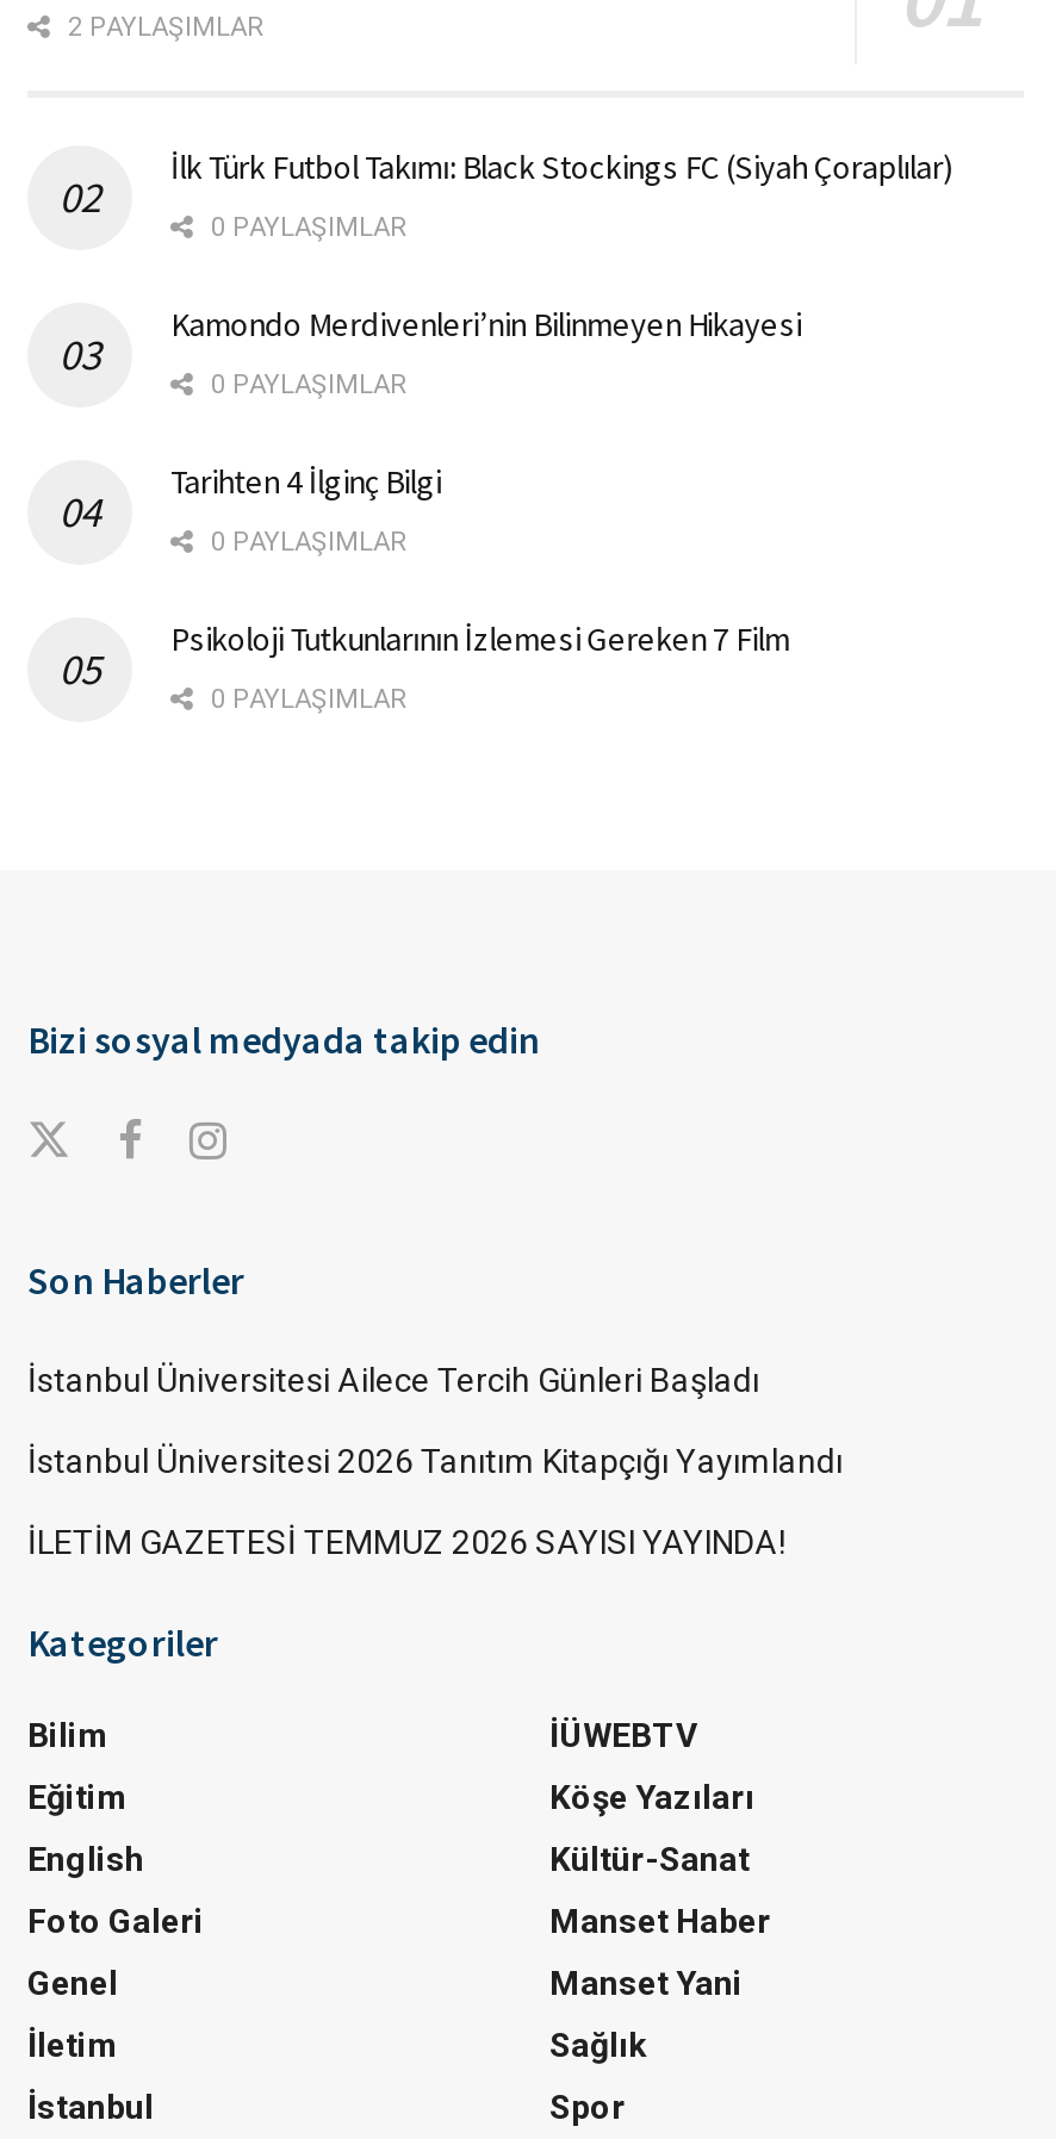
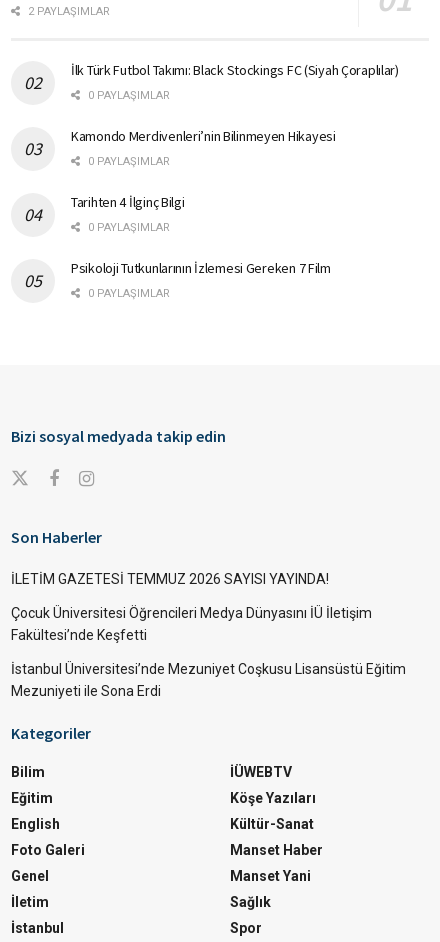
- İstanbul Üniversitesi Ailece Tercih Günleri Başladı
- İstanbul Üniversitesi 2026 Tanıtım Kitapçığı Yayımlandı

moved up: İLETİM GAZETESİ TEMMUZ 2026 SAYISI YAYINDA!

+ Çocuk Üniversitesi Öğrencileri Medya Dünyasını İÜ İletişim
+ Fakültesi’nde Keşfetti
+ İstanbul Üniversitesi’nde Mezuniyet Coşkusu Lisansüstü Eğitim
+ Mezuniyeti ile Sona Erdi
